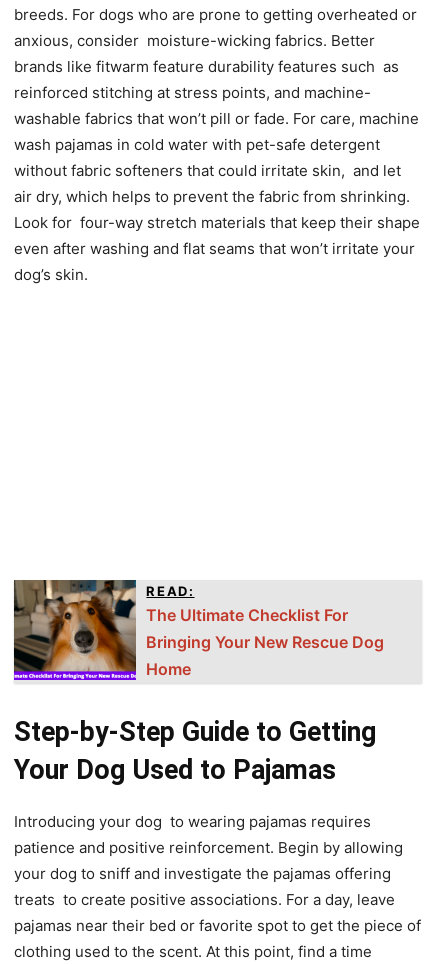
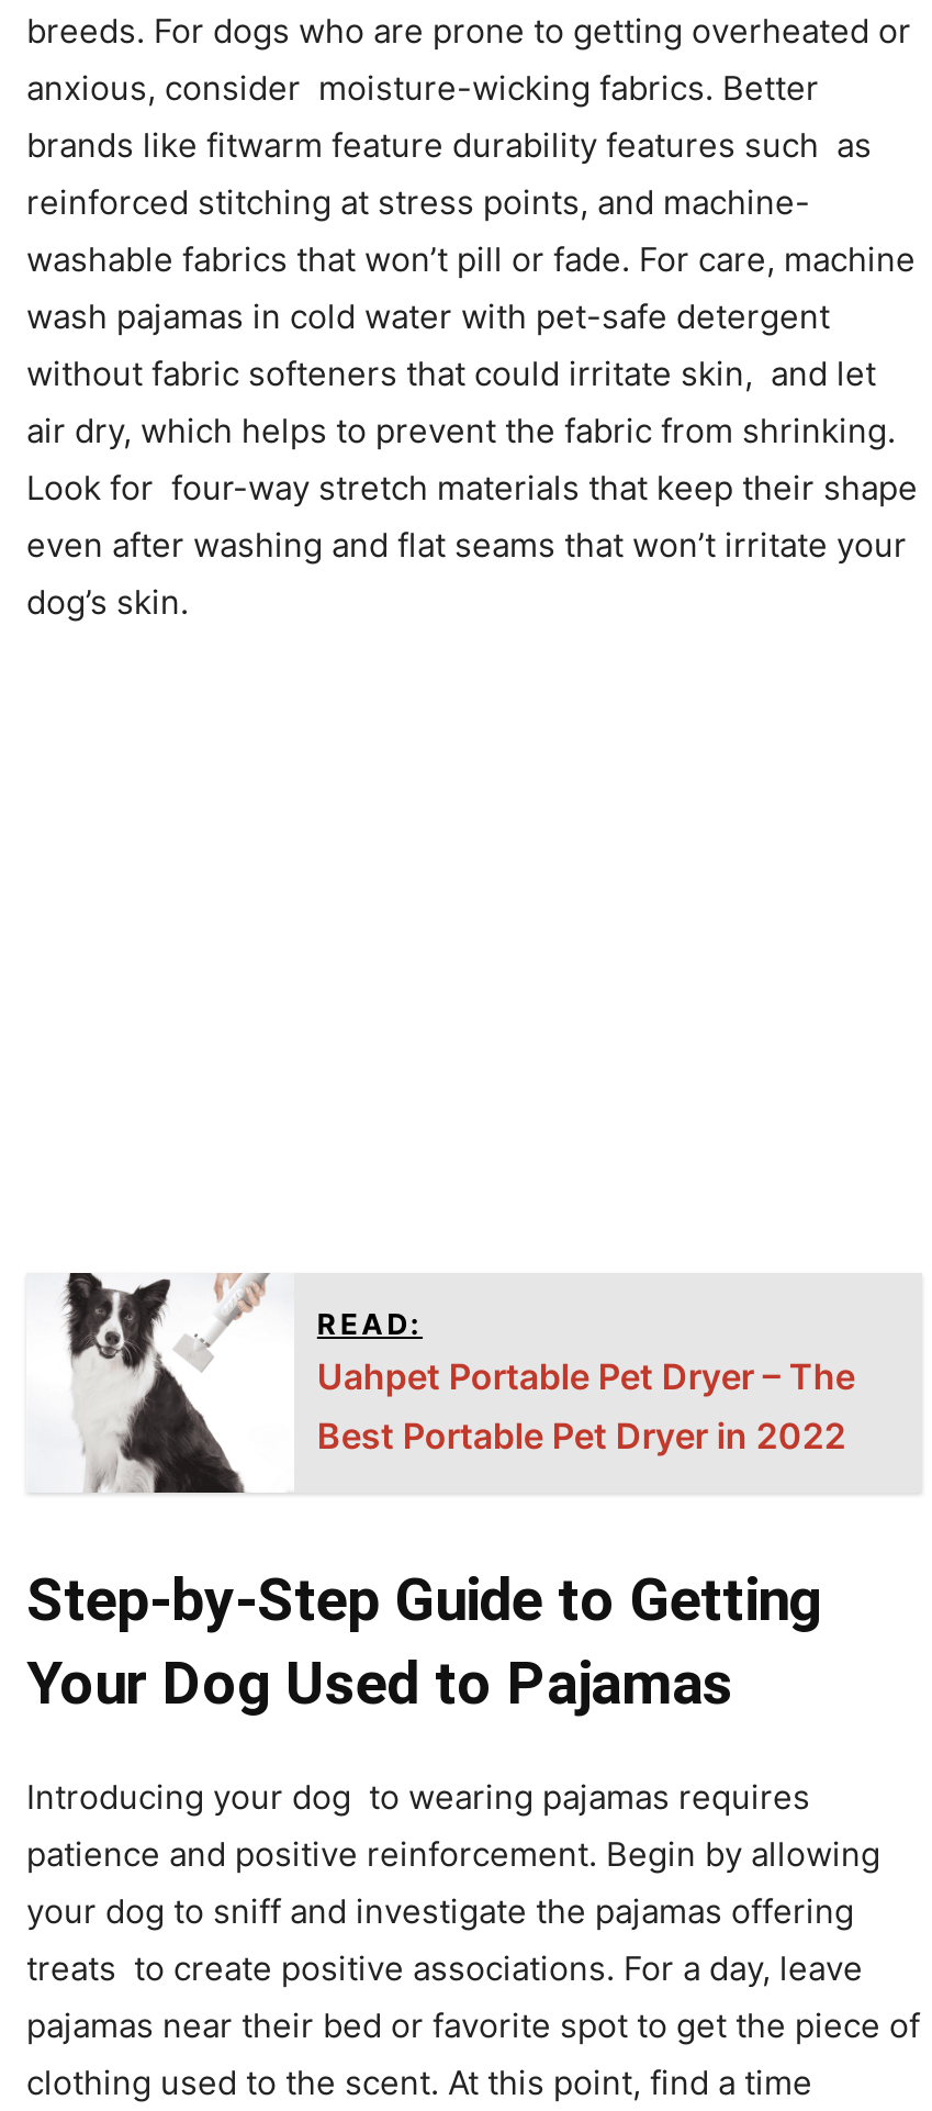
- [image]
- The Ultimate Checklist For
- Bringing Your New Rescue Dog
- Home
+ [image]
+ Uahpet Portable Pet Dryer – The
+ Best Portable Pet Dryer in 2022
